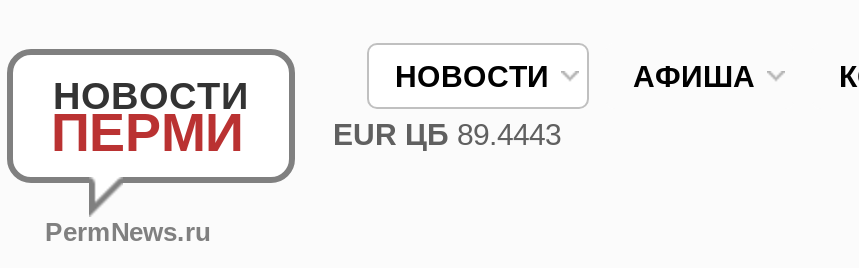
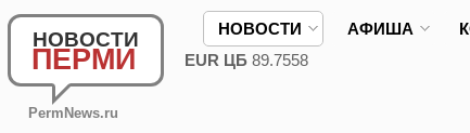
- EUR ЦБ 89.4443
+ EUR ЦБ 89.7558
